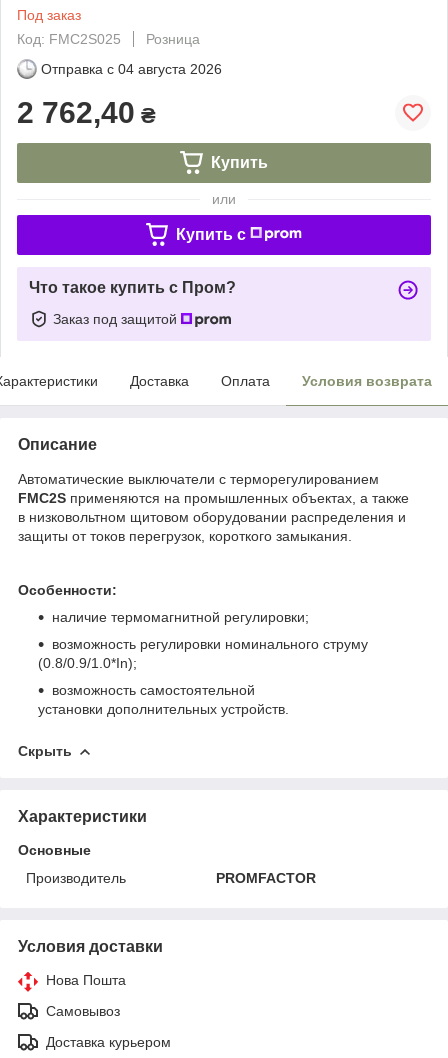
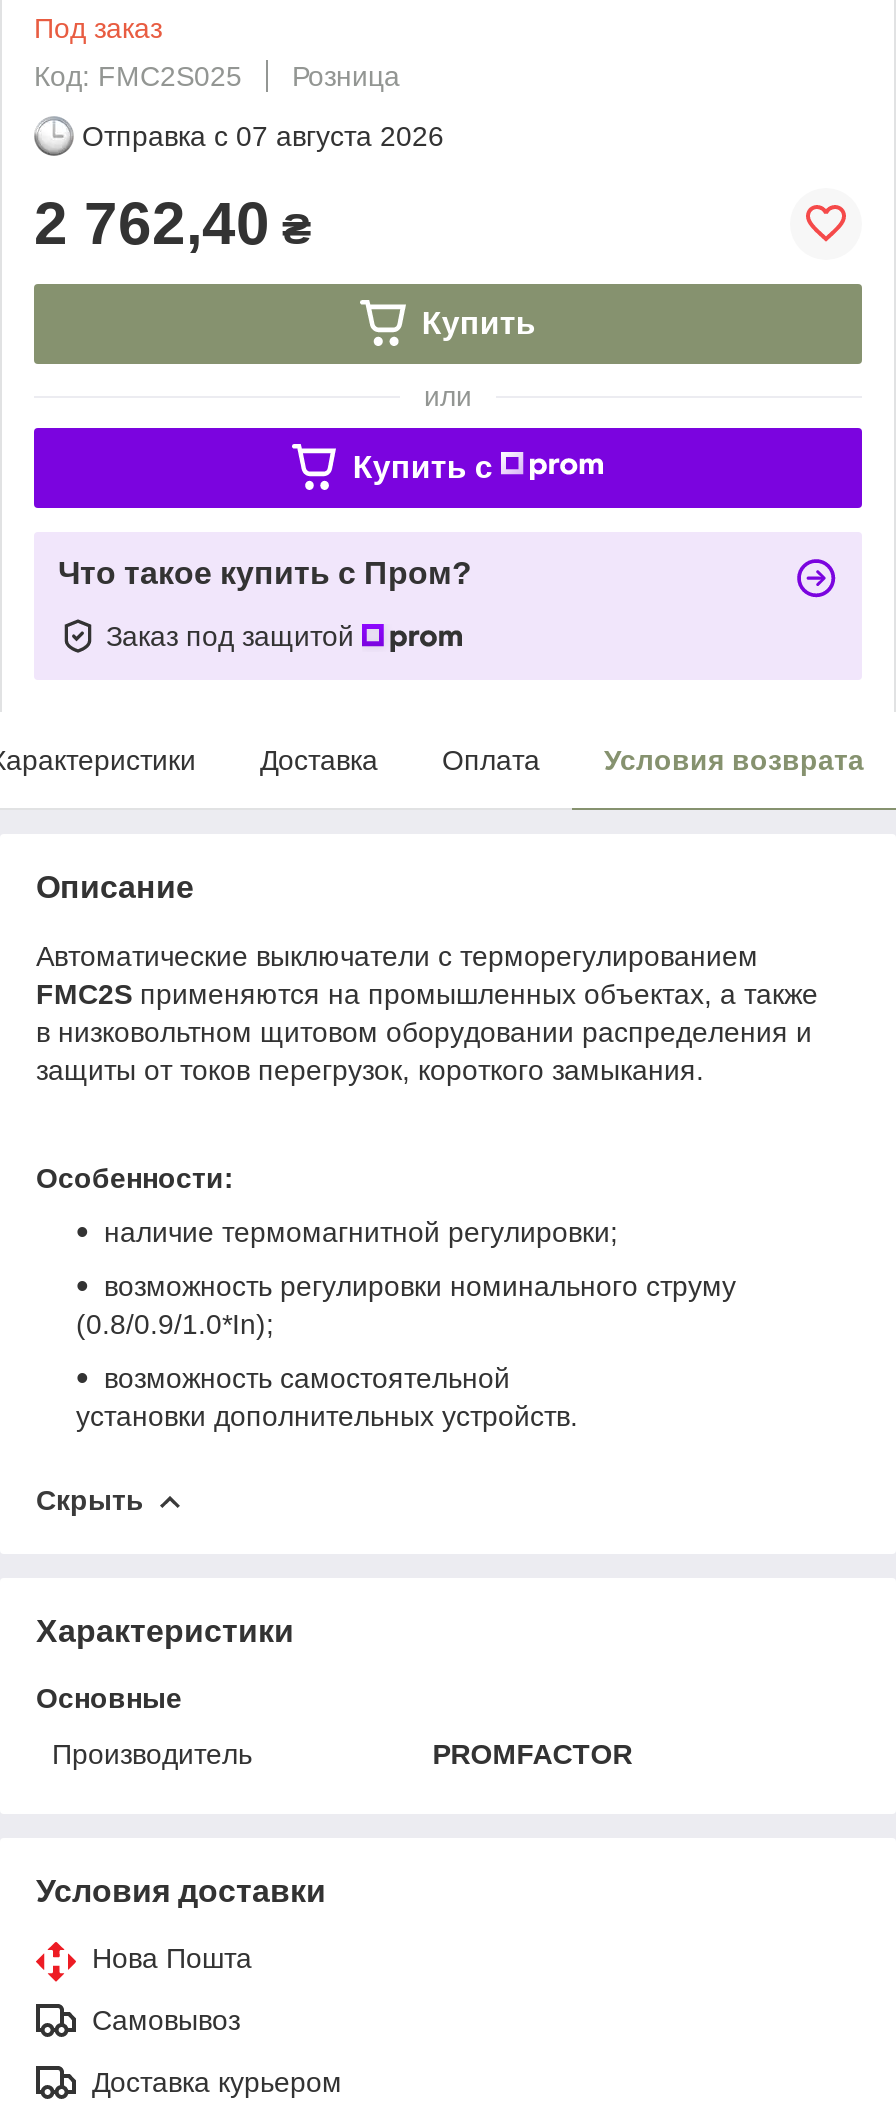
- Отправка с 04 августа 2026
+ Отправка с 07 августа 2026
